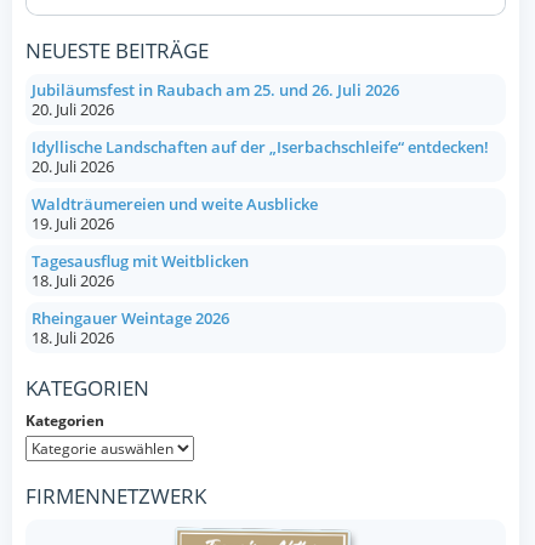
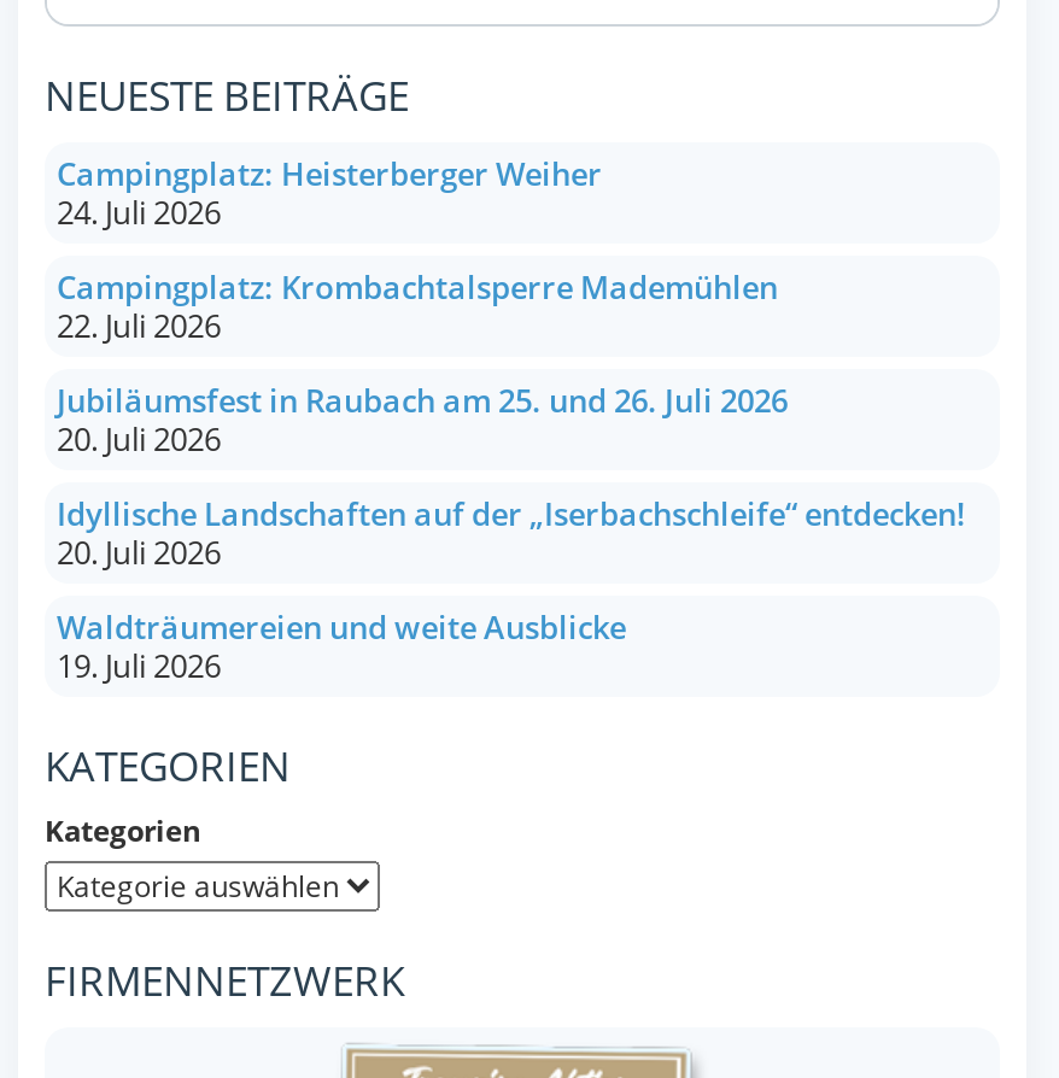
+ Campingplatz: Heisterberger Weiher
+ 24. Juli 2026
+ Campingplatz: Krombachtalsperre Mademühlen
+ 22. Juli 2026

moved down: Jubiläumsfest in Raubach am 25. und 26. Juli 2026 | 20. Juli 2026 | Idyllische Landschaften auf der „Iserbachschleife“ entdecken! | 20. Juli 2026 | Waldträumereien und weite Ausblicke | 19. Juli 2026

- Tagesausflug mit Weitblicken
- 18. Juli 2026
- Rheingauer Weintage 2026
- 18. Juli 2026
